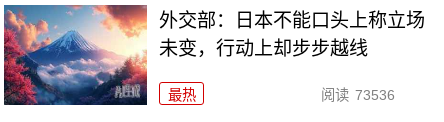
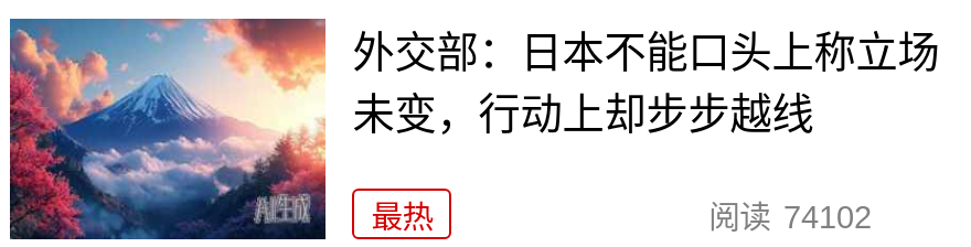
- 阅读 73536
+ 阅读 74102
